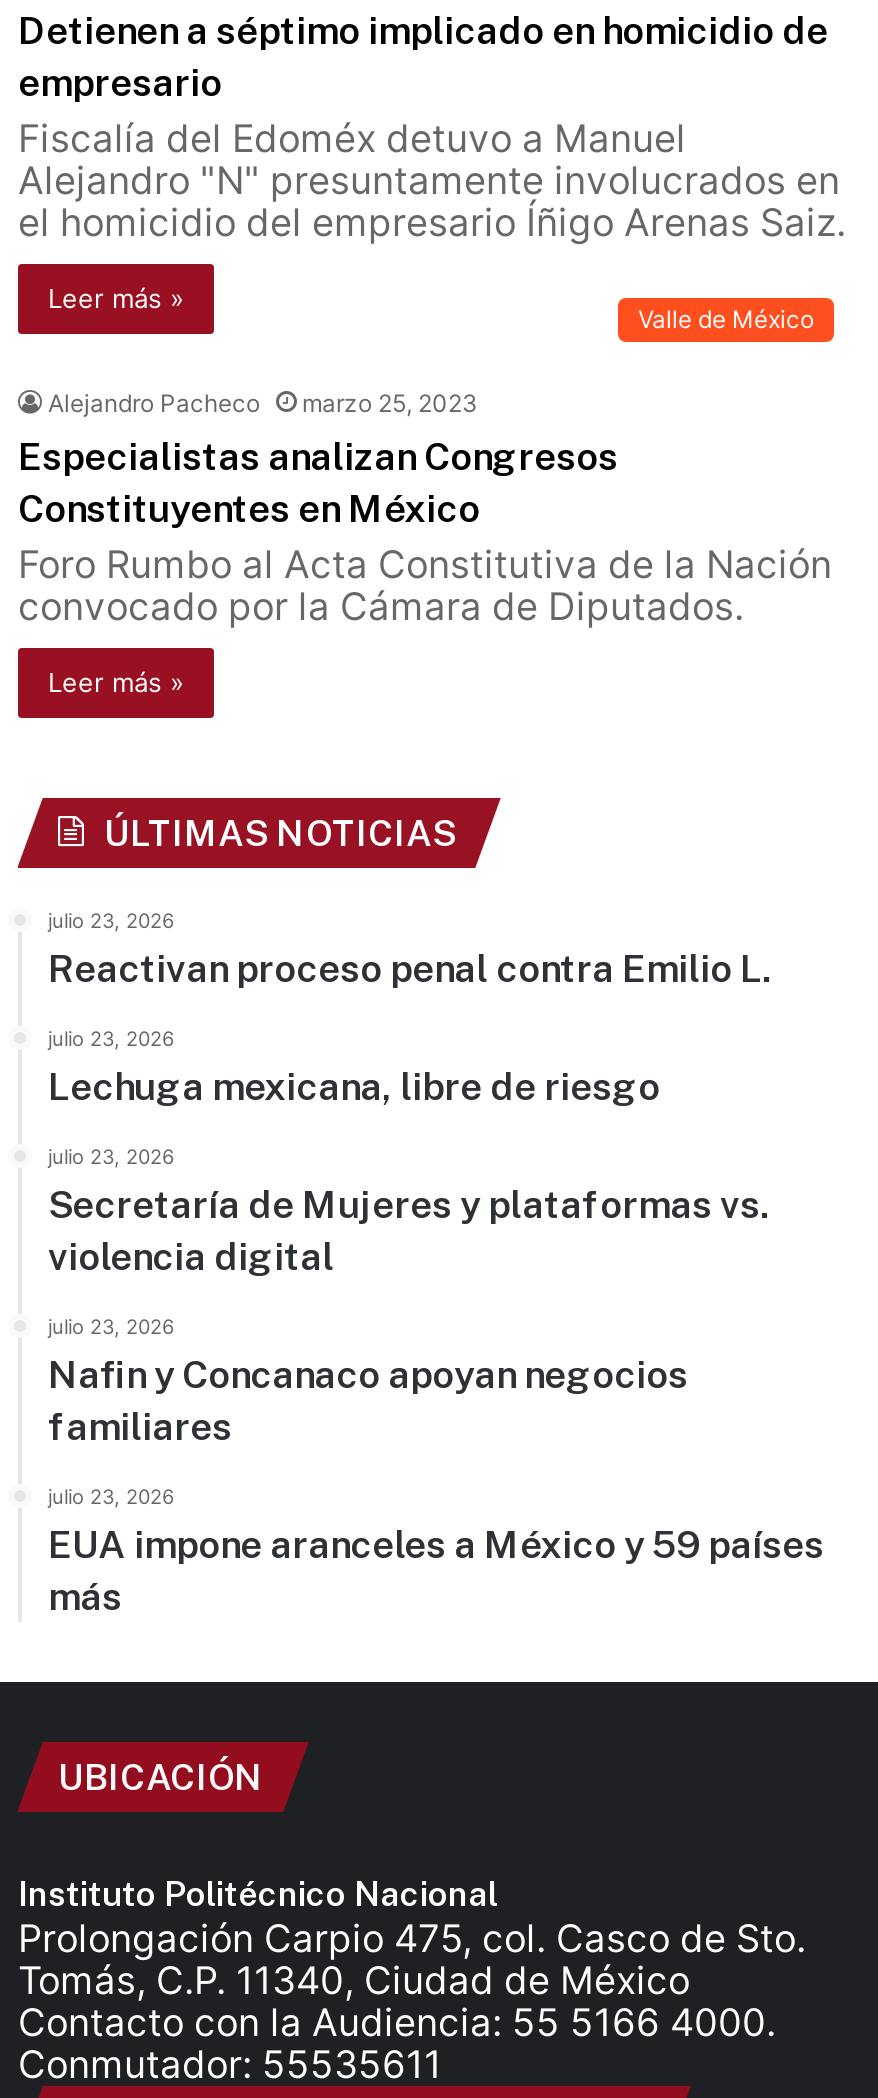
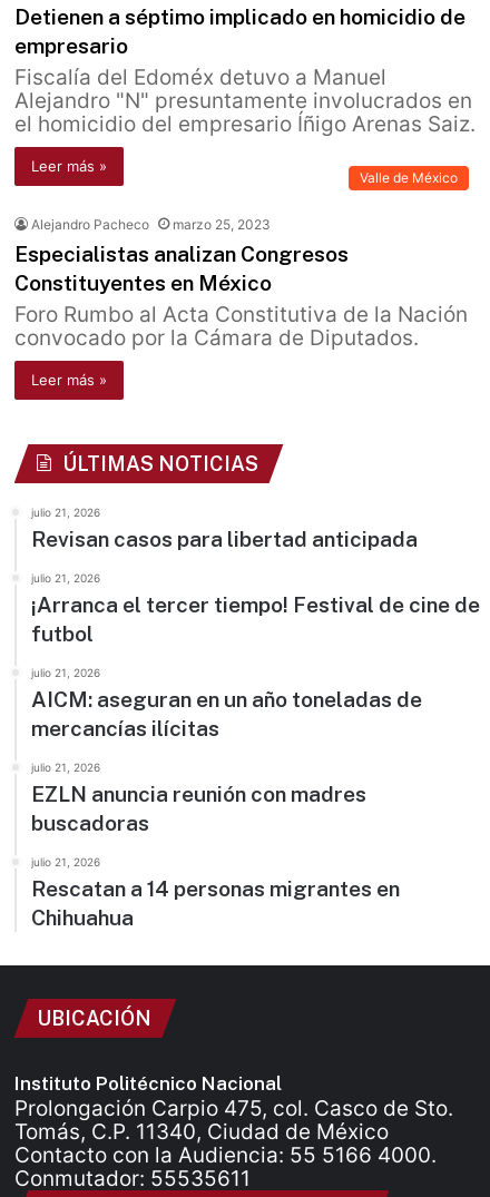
- julio 23, 2026
- Reactivan proceso penal contra Emilio L.
+ julio 21, 2026
+ Revisan casos para libertad anticipada

- julio 23, 2026
- Lechuga mexicana, libre de riesgo
+ julio 21, 2026
+ ¡Arranca el tercer tiempo! Festival de cine de
+ futbol

- julio 23, 2026
- Secretaría de Mujeres y plataformas vs.
- violencia digital
+ julio 21, 2026
+ AICM: aseguran en un año toneladas de
+ mercancías ilícitas

- julio 23, 2026
- Nafin y Concanaco apoyan negocios
- familiares
+ julio 21, 2026
+ EZLN anuncia reunión con madres
+ buscadoras

- julio 23, 2026
- EUA impone aranceles a México y 59 países
- más
+ julio 21, 2026
+ Rescatan a 14 personas migrantes en
+ Chihuahua
